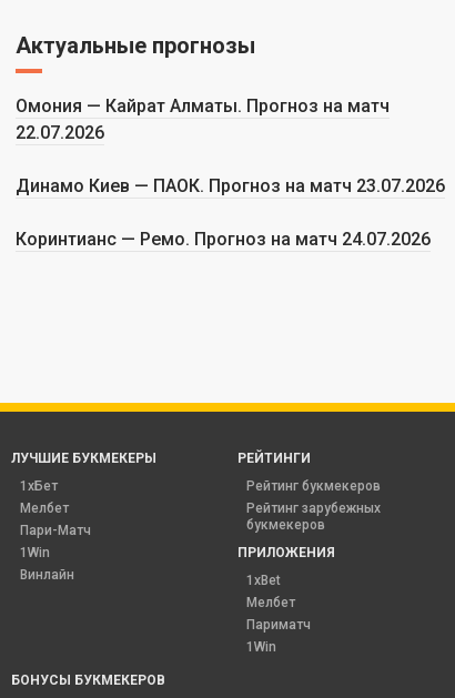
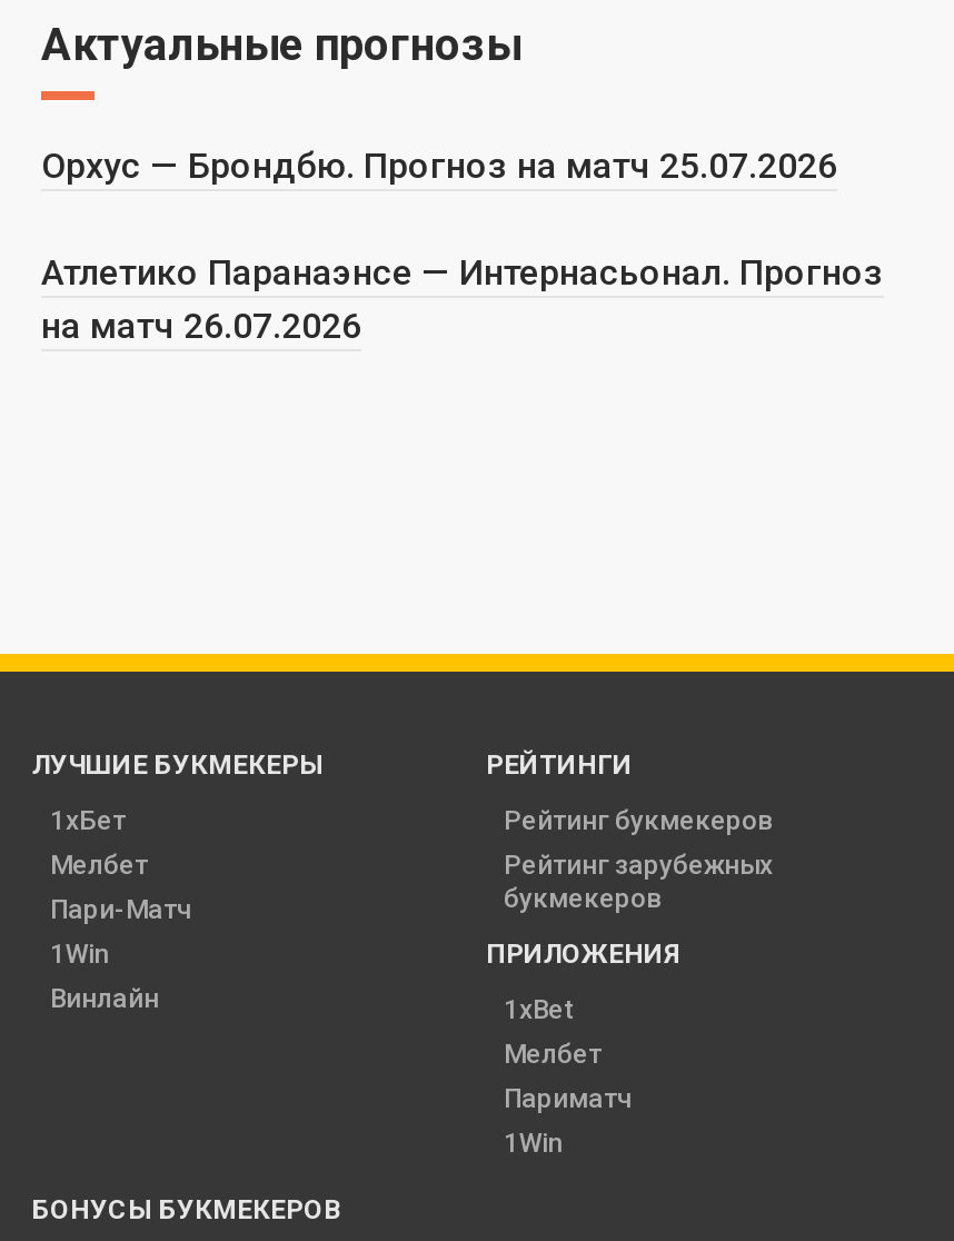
- Омония — Кайрат Алматы. Прогноз на матч
- 22.07.2026
- Динамо Киев — ПАОК. Прогноз на матч 23.07.2026
- Коринтианс — Ремо. Прогноз на матч 24.07.2026
+ Орхус — Брондбю. Прогноз на матч 25.07.2026
+ Атлетико Паранаэнсе — Интернасьонал. Прогноз
+ на матч 26.07.2026
